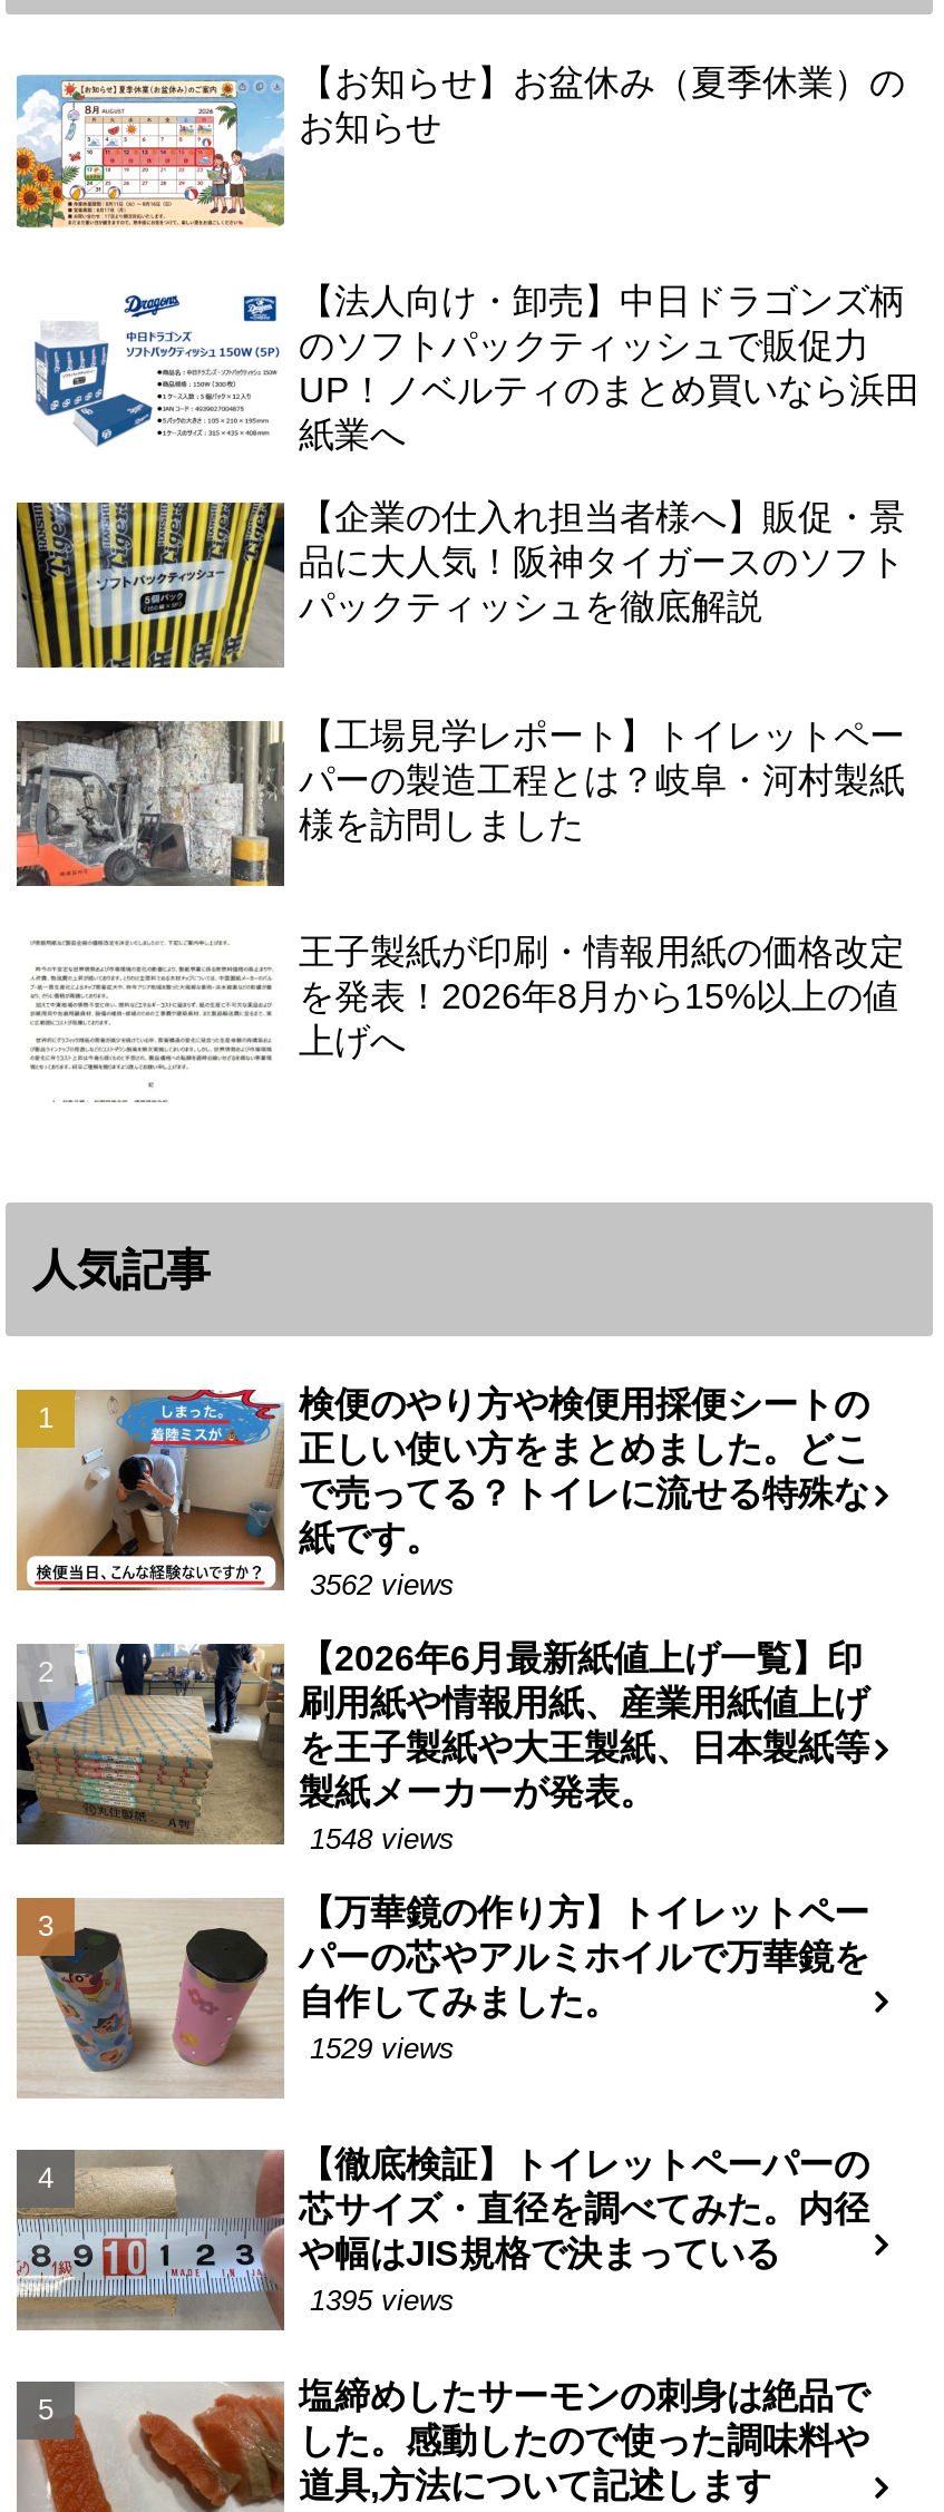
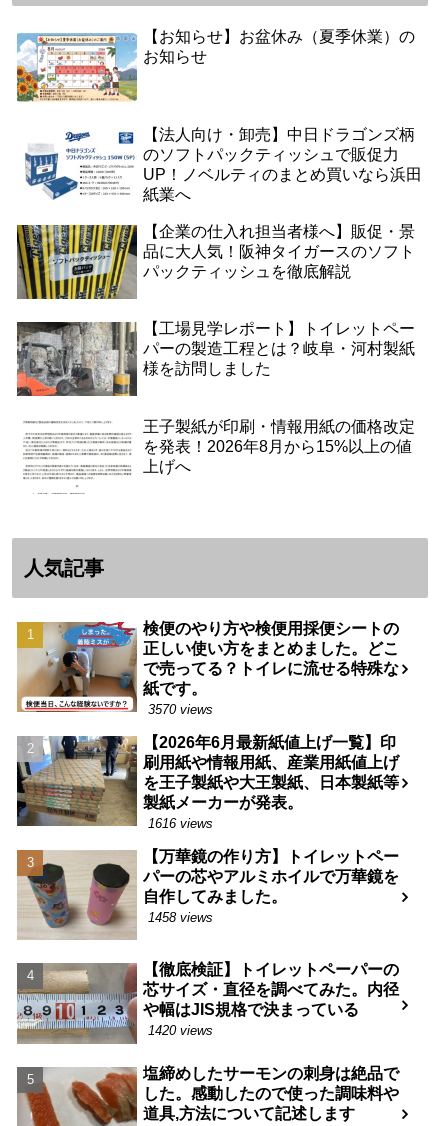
- 3562 views
+ 3570 views

- 1548 views
+ 1616 views

- 1529 views
+ 1458 views

- 1395 views
+ 1420 views
